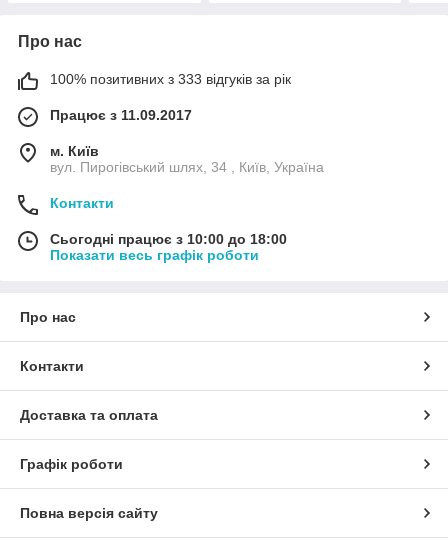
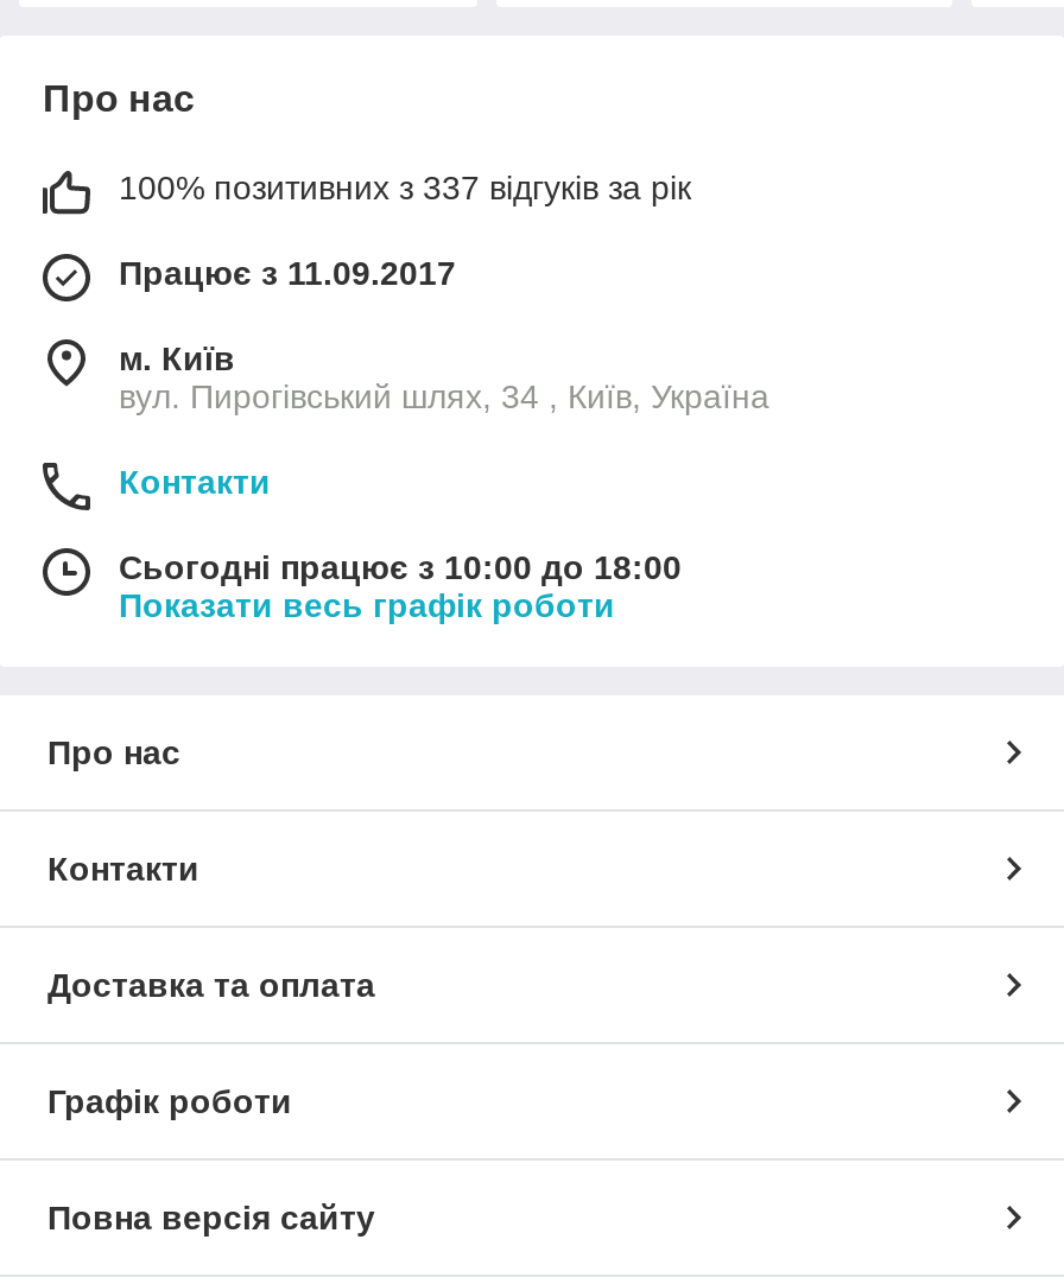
- 100% позитивних з 333 відгуків за рік
+ 100% позитивних з 337 відгуків за рік
